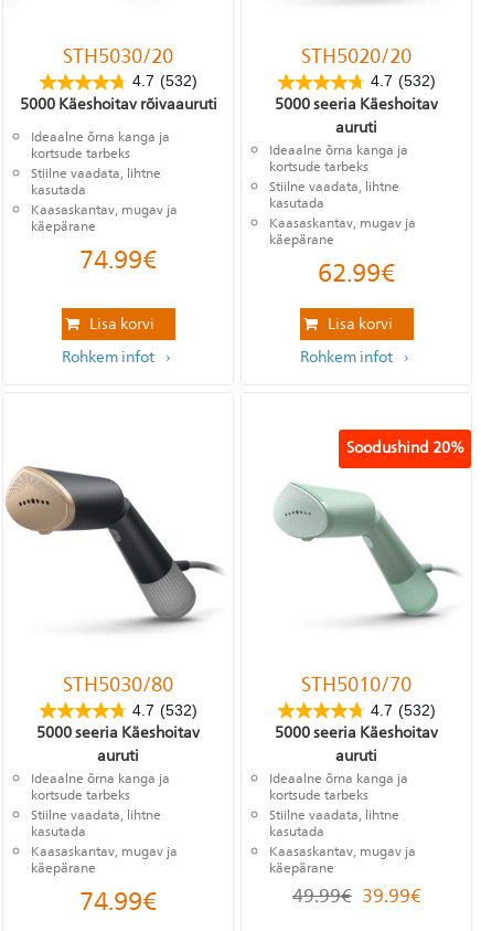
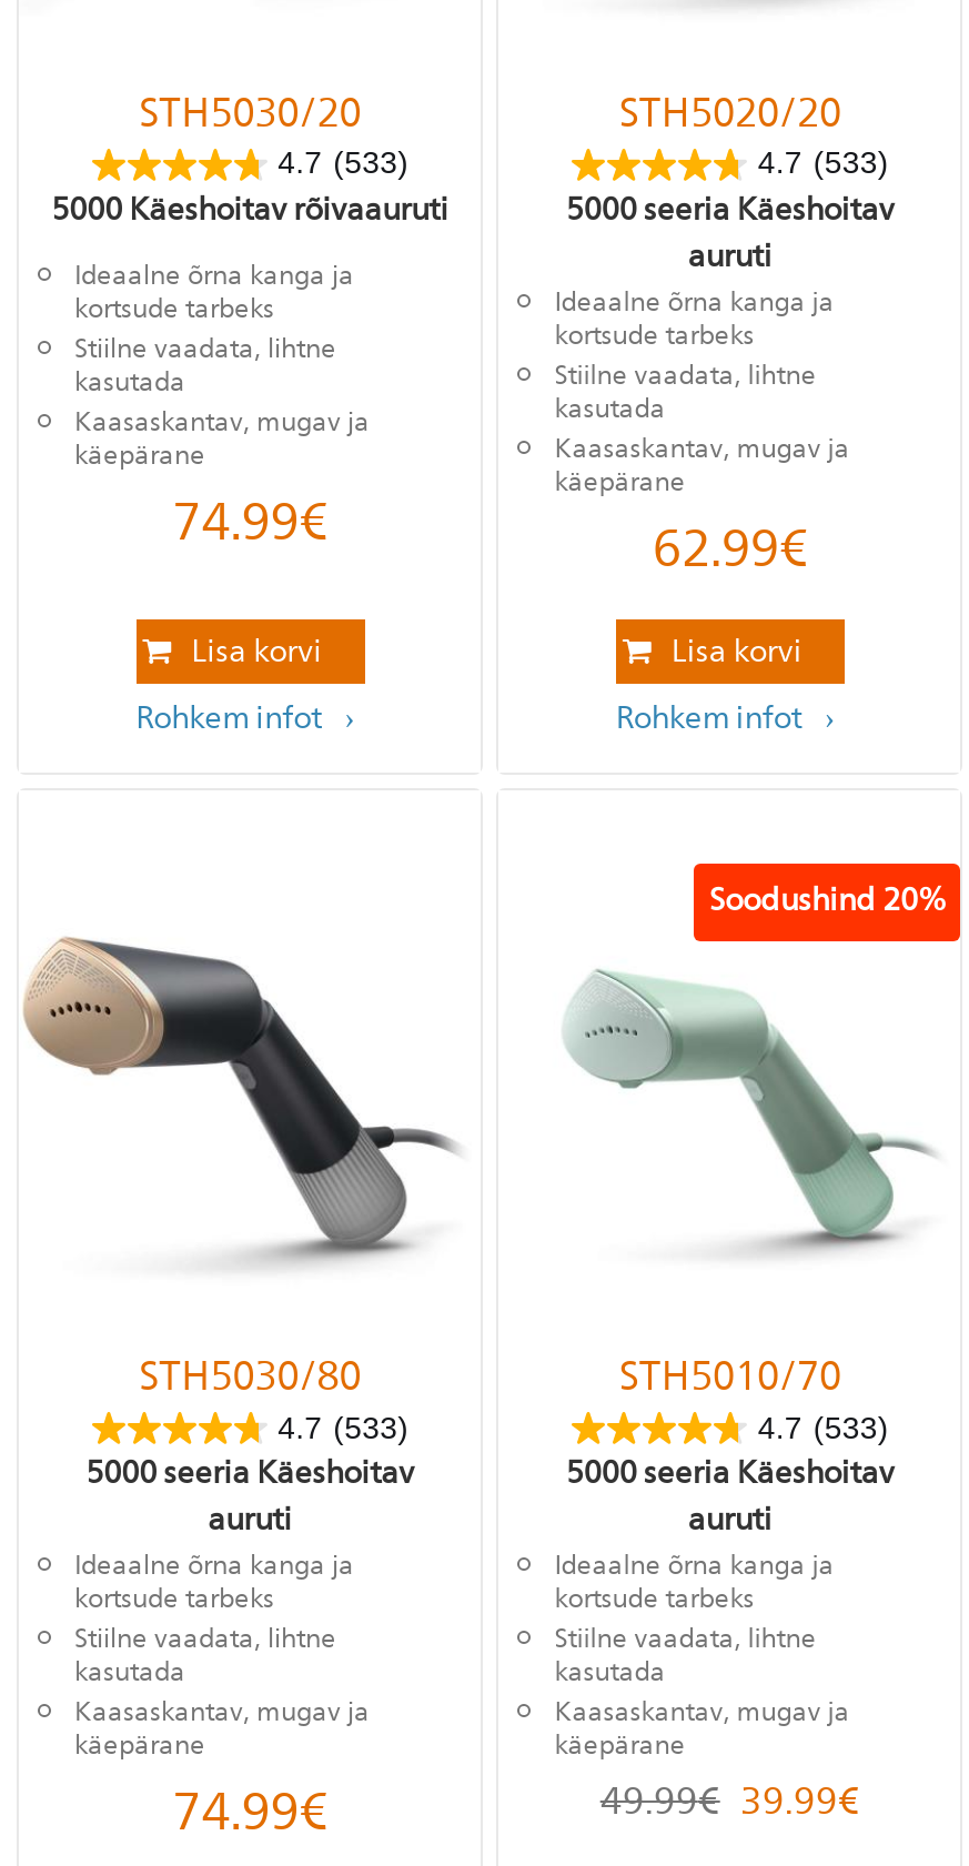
- 4.7 (532)
+ 4.7 (533)

- 4.7 (532)
+ 4.7 (533)

- 4.7 (532)
+ 4.7 (533)

- 4.7 (532)
+ 4.7 (533)
